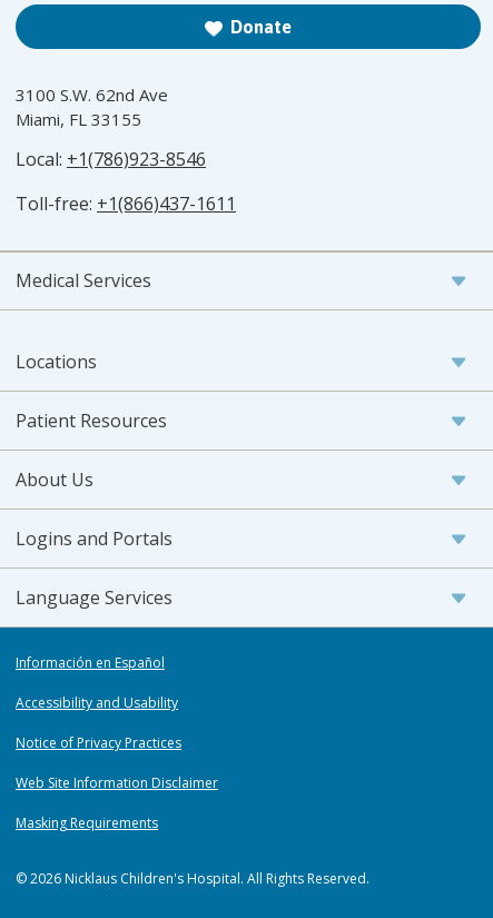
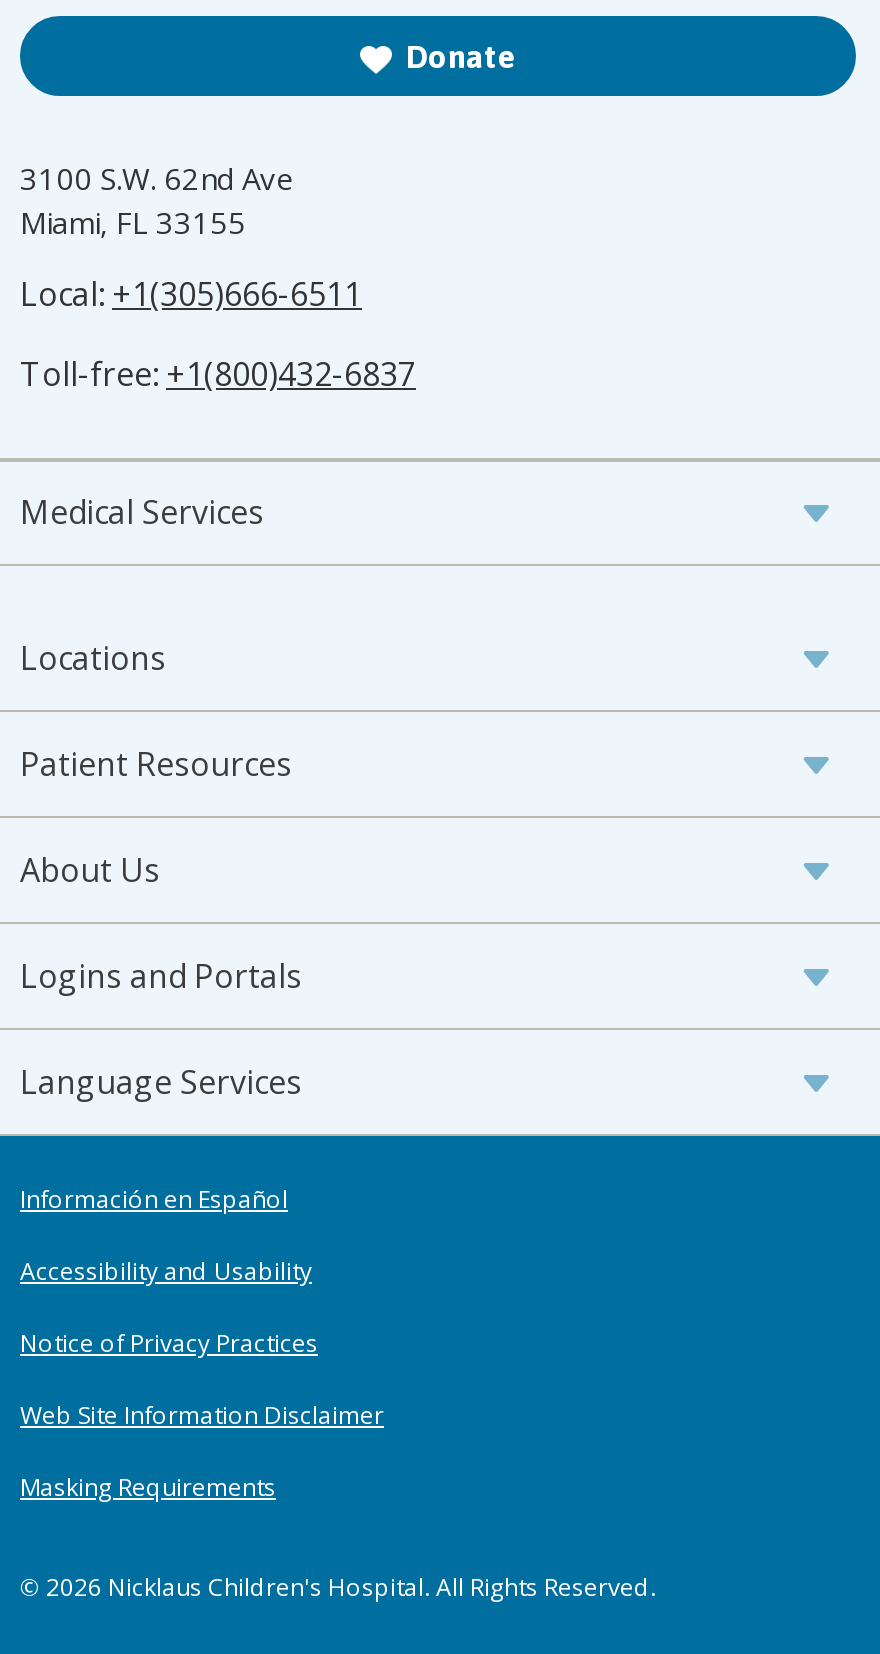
- Local: +1(786)923-8546
+ Local: +1(305)666-6511

- Toll-free: +1(866)437-1611
+ Toll-free: +1(800)432-6837
